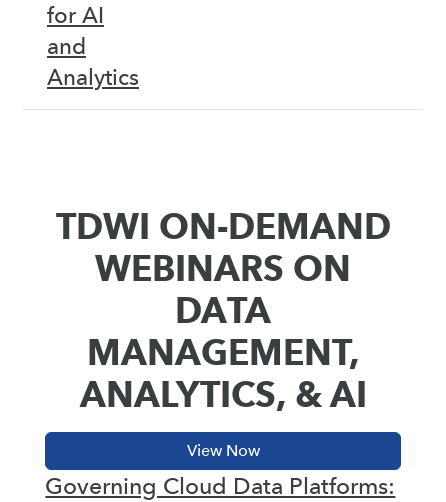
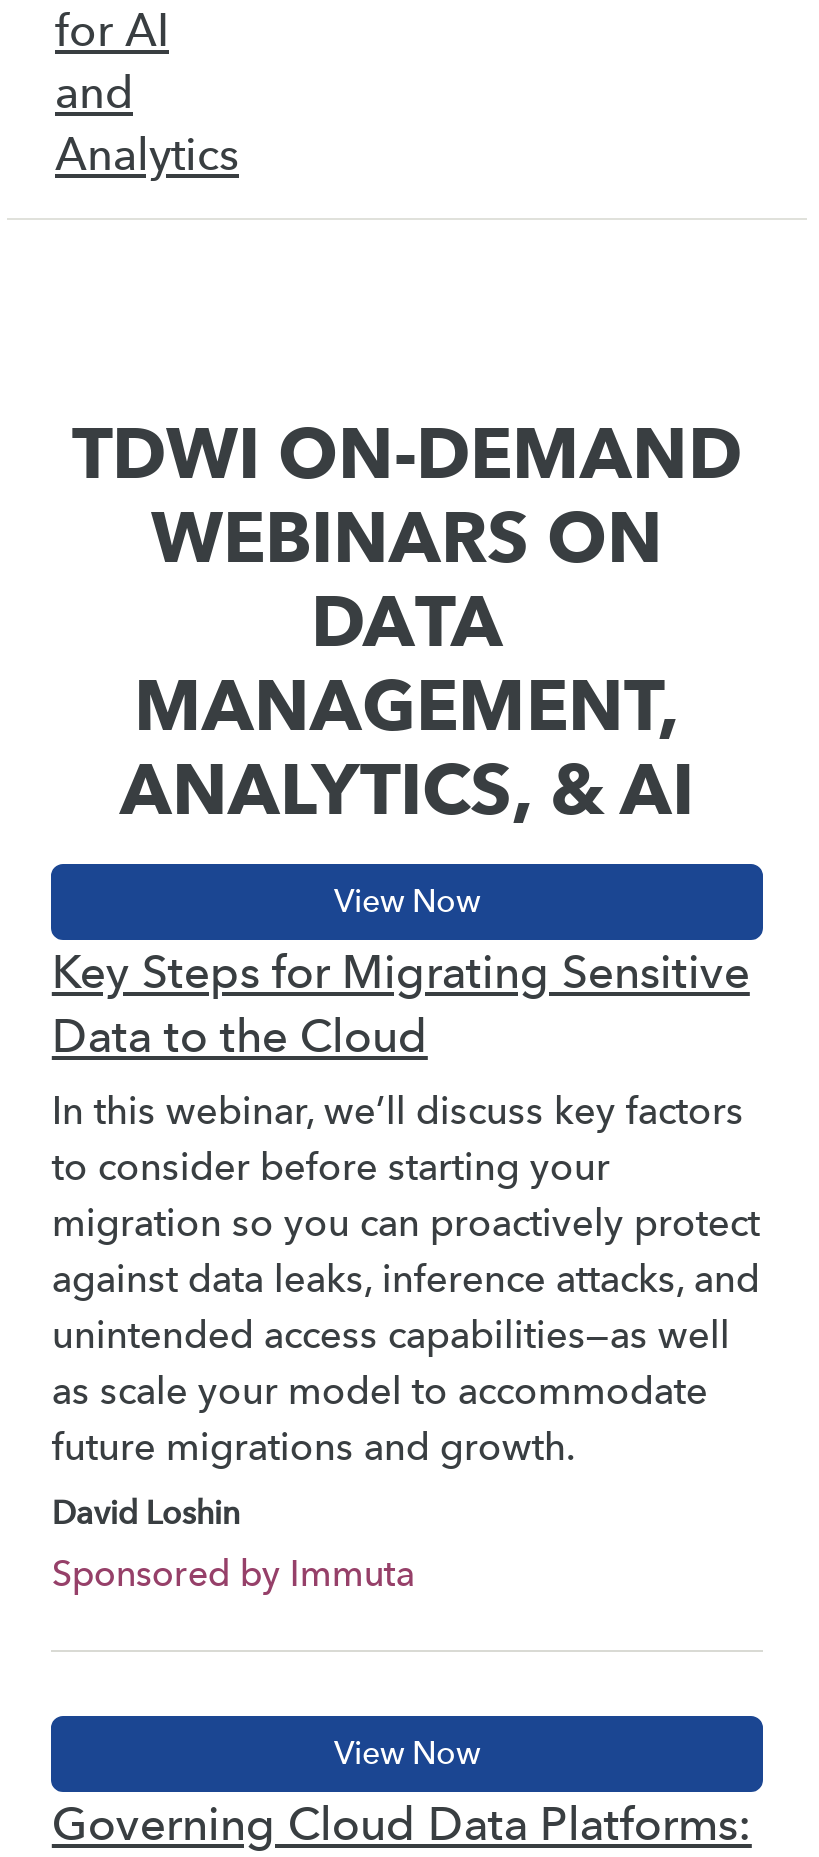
+ Key Steps for Migrating Sensitive
+ Data to the Cloud
+ In this webinar, we’ll discuss key factors
+ to consider before starting your
+ migration so you can proactively protect
+ against data leaks, inference attacks, and
+ unintended access capabilities—as well
+ as scale your model to accommodate
+ future migrations and growth.
+ David Loshin
+ Sponsored by Immuta
